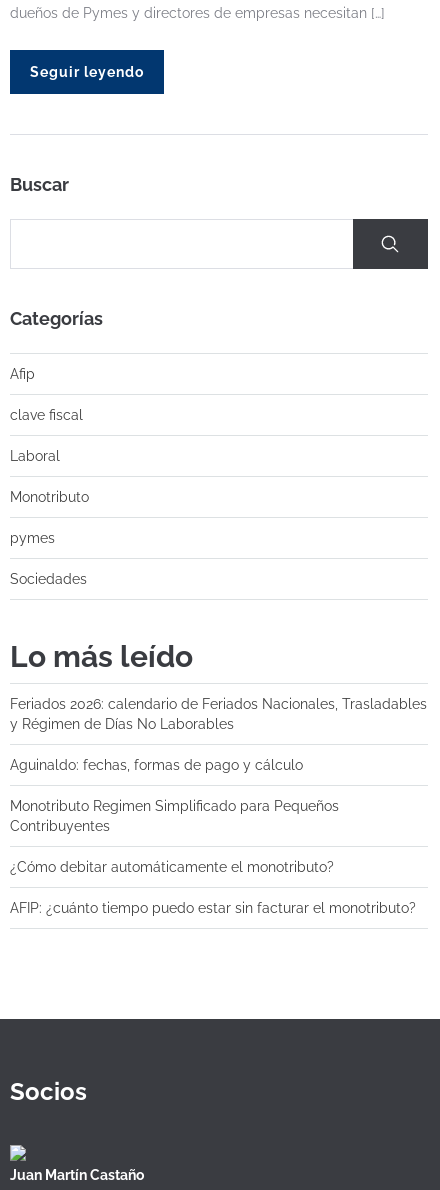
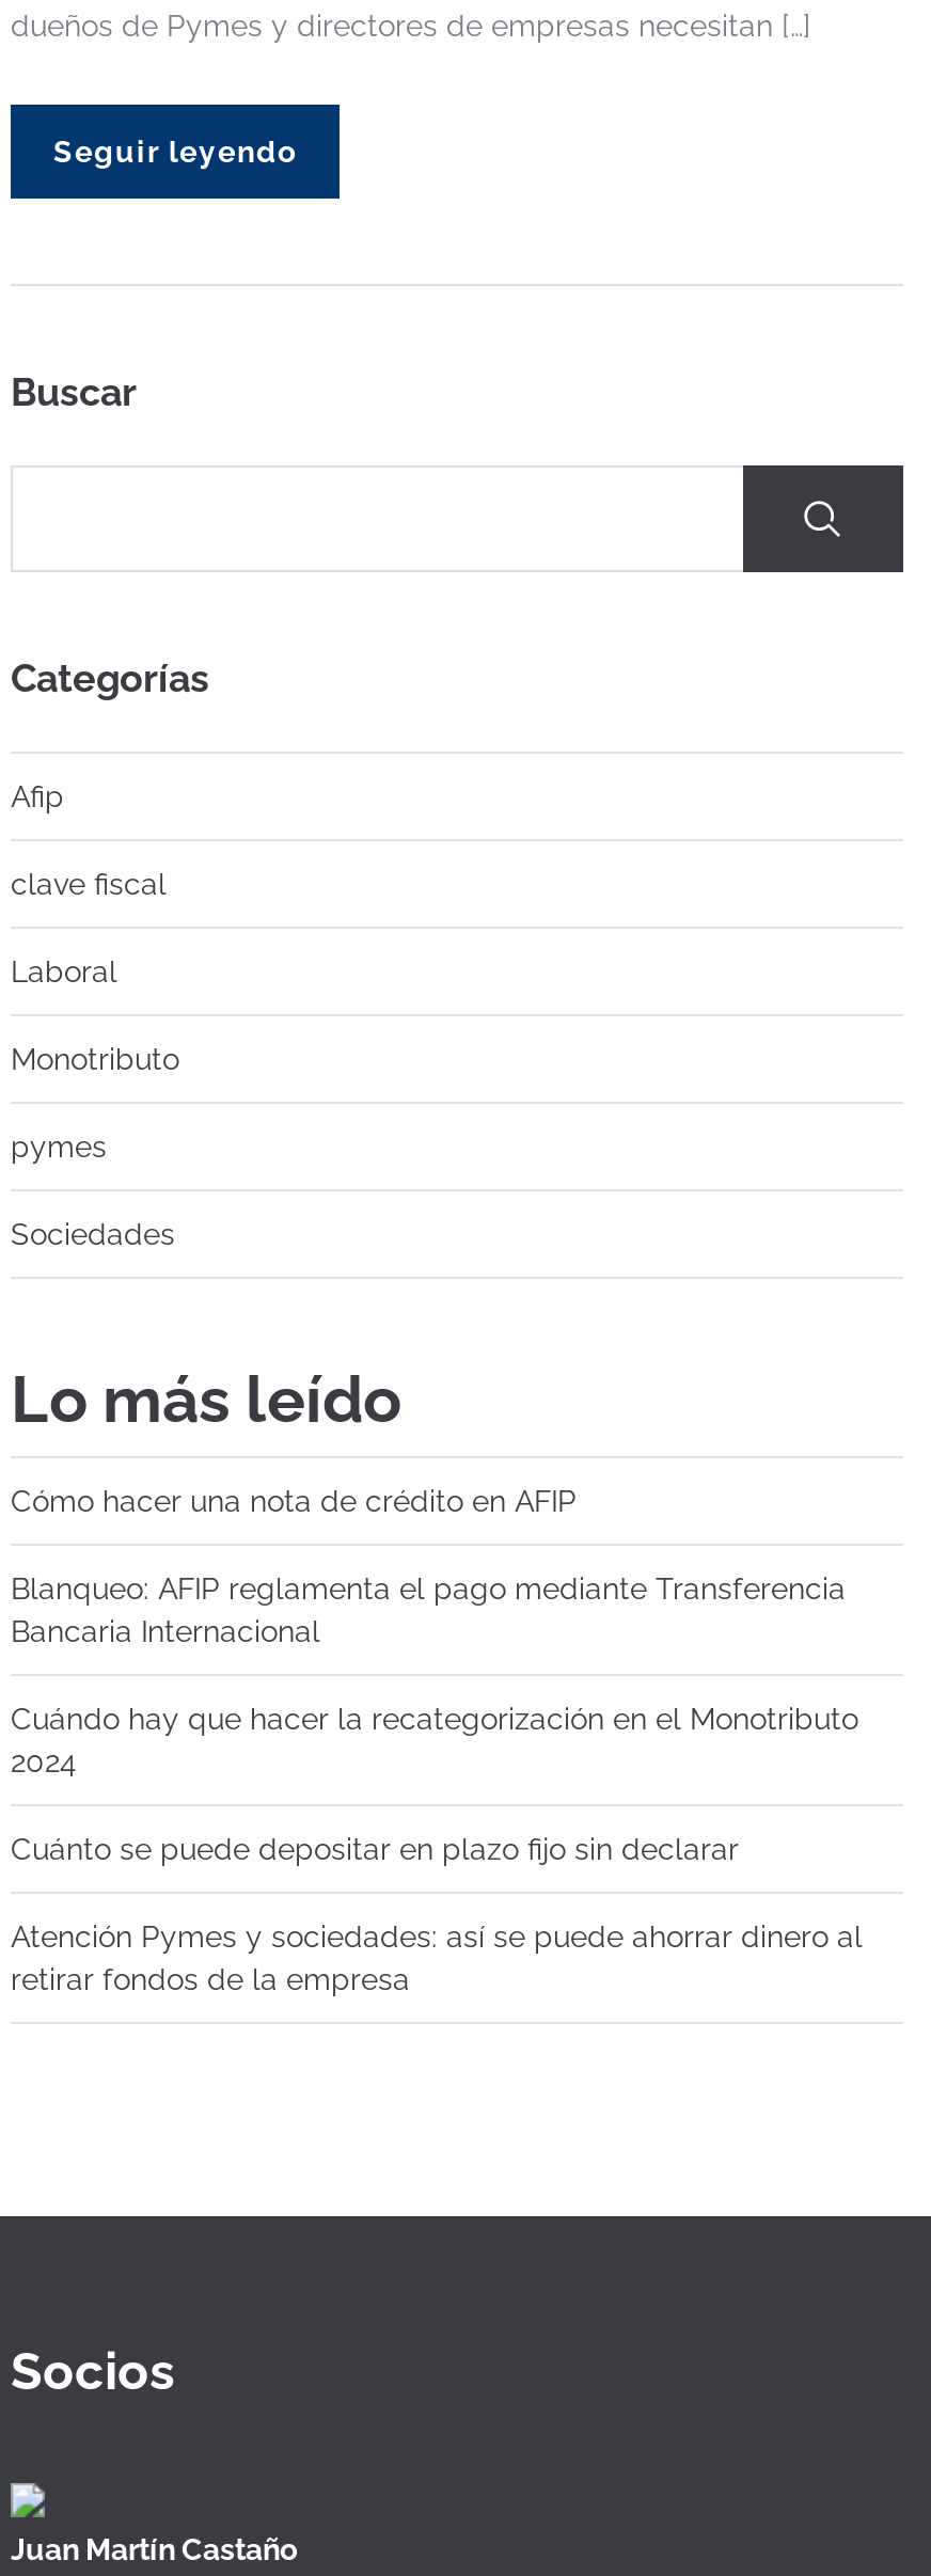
- Feriados 2026: calendario de Feriados Nacionales, Trasladables
- y Régimen de Días No Laborables
+ Cómo hacer una nota de crédito en AFIP

- Aguinaldo: fechas, formas de pago y cálculo
+ Blanqueo: AFIP reglamenta el pago mediante Transferencia
+ Bancaria Internacional

- Monotributo Regimen Simplificado para Pequeños
- Contribuyentes
+ Cuándo hay que hacer la recategorización en el Monotributo
+ 2024

- ¿Cómo debitar automáticamente el monotributo?
+ Cuánto se puede depositar en plazo fijo sin declarar

- AFIP: ¿cuánto tiempo puedo estar sin facturar el monotributo?
+ Atención Pymes y sociedades: así se puede ahorrar dinero al
+ retirar fondos de la empresa
